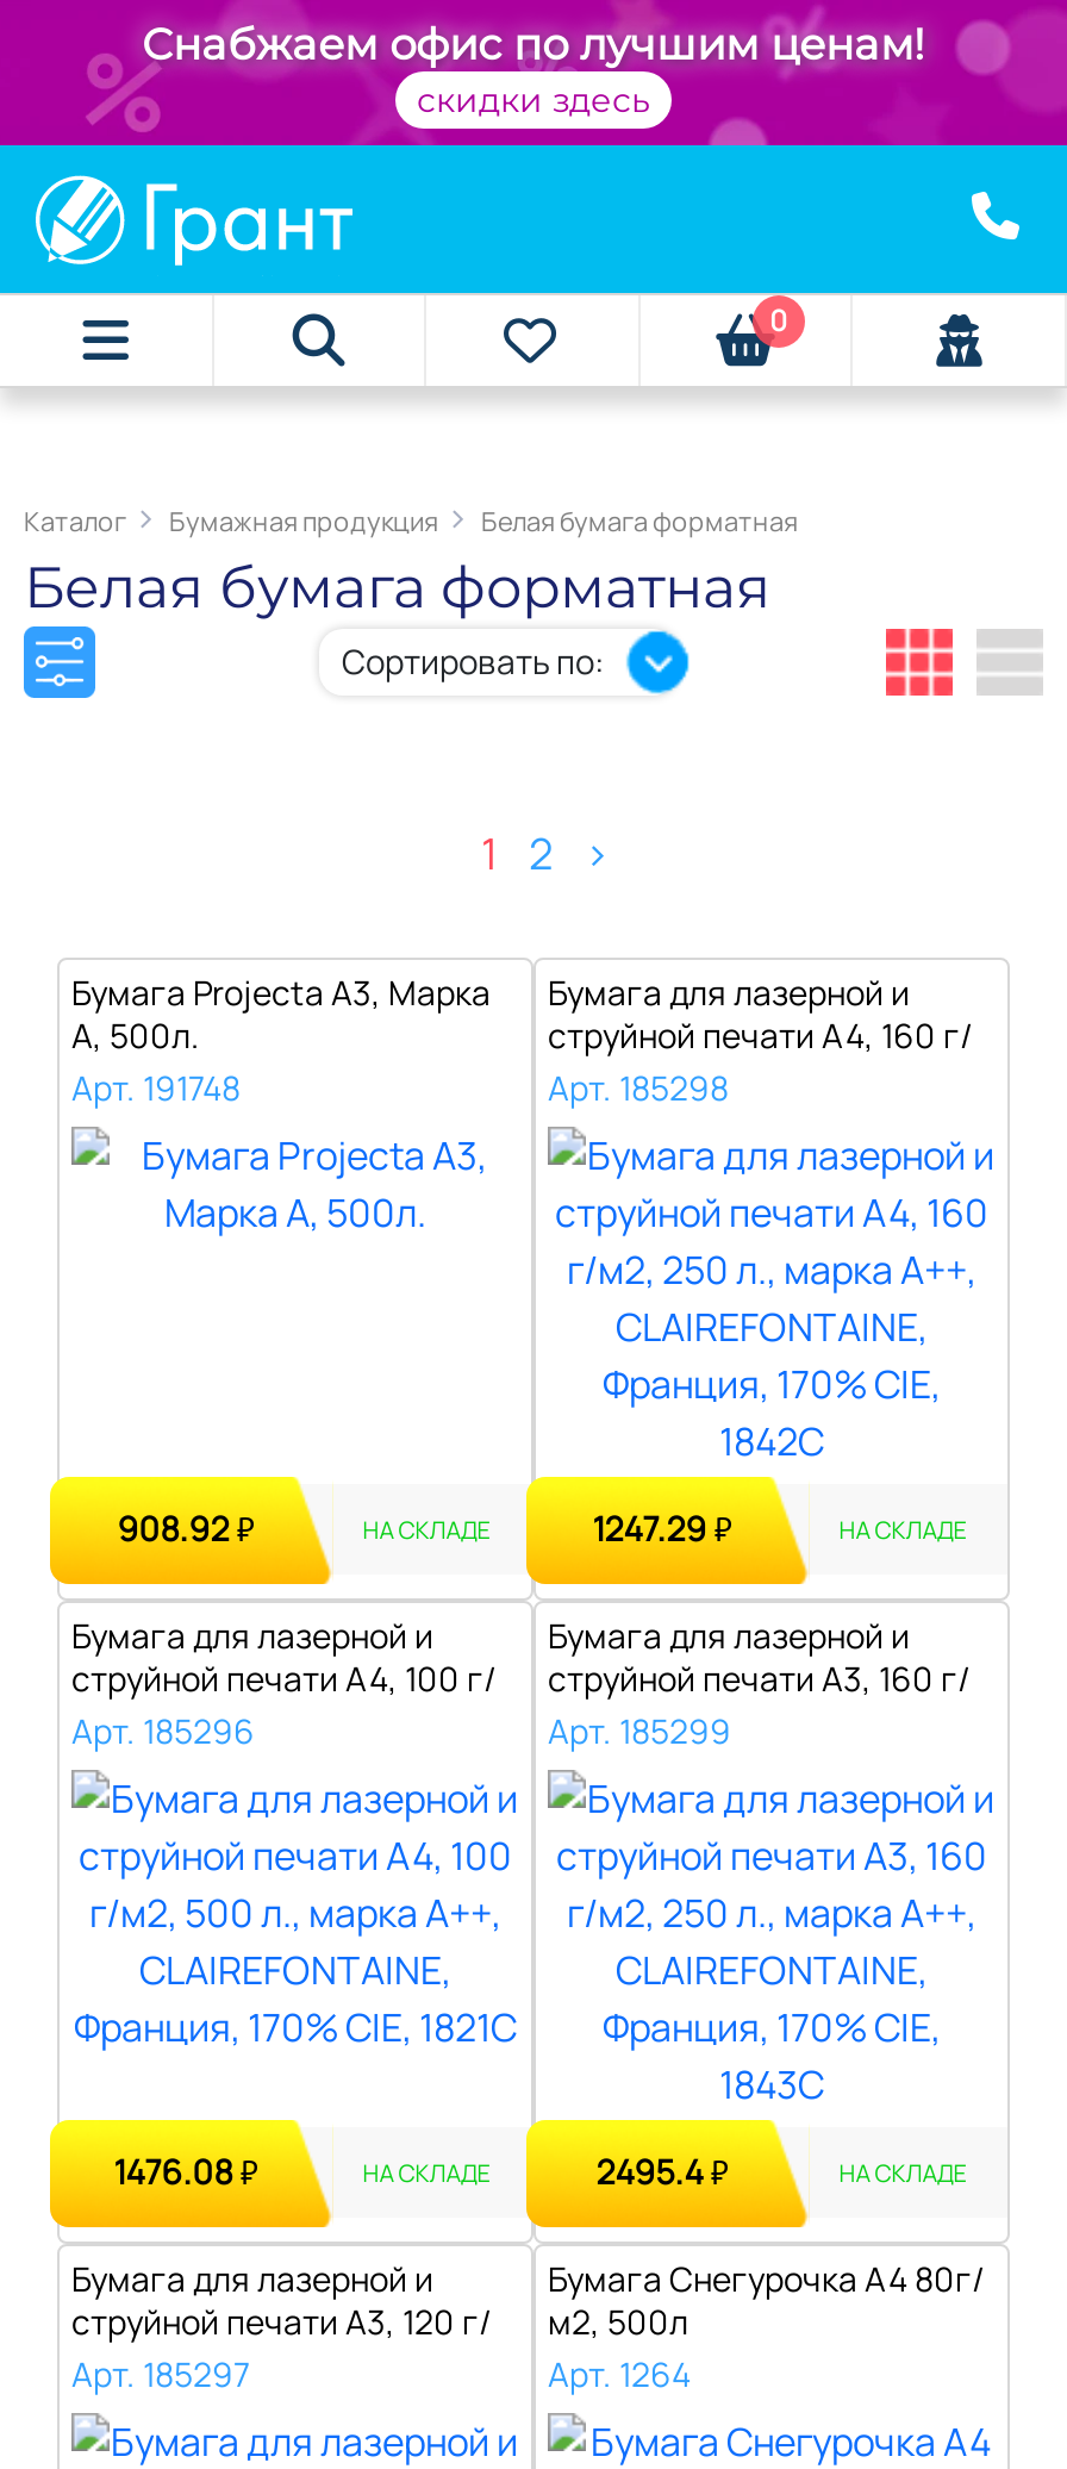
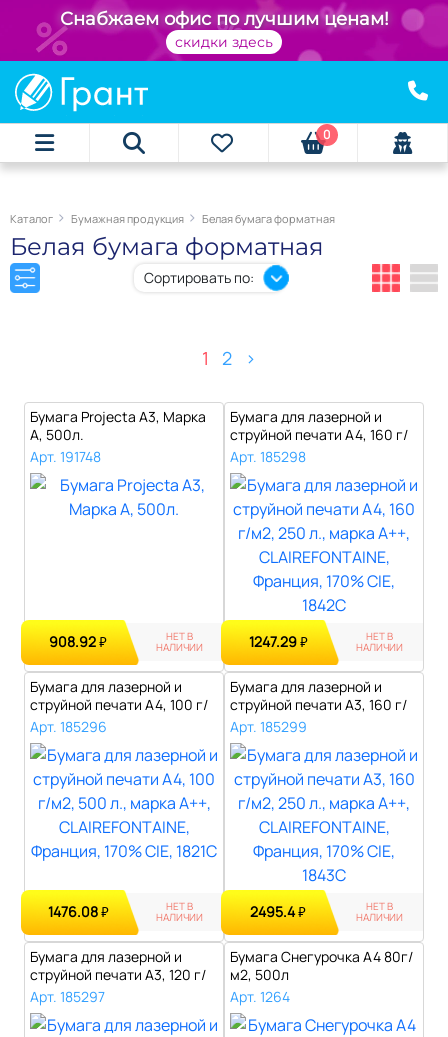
- НА СКЛАДЕ
+ НЕТ В
+ НАЛИЧИИ

- НА СКЛАДЕ
+ НЕТ В
+ НАЛИЧИИ

- НА СКЛАДЕ
+ НЕТ В
+ НАЛИЧИИ

- НА СКЛАДЕ
+ НЕТ В
+ НАЛИЧИИ
